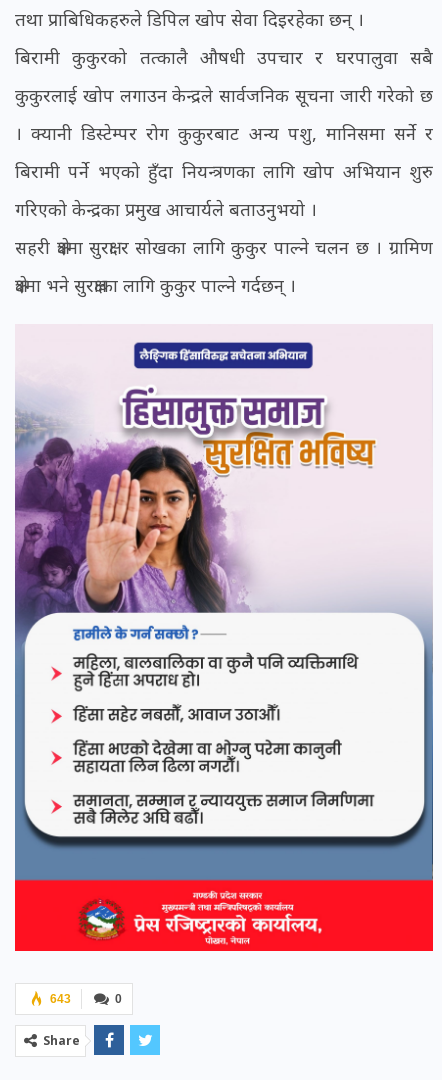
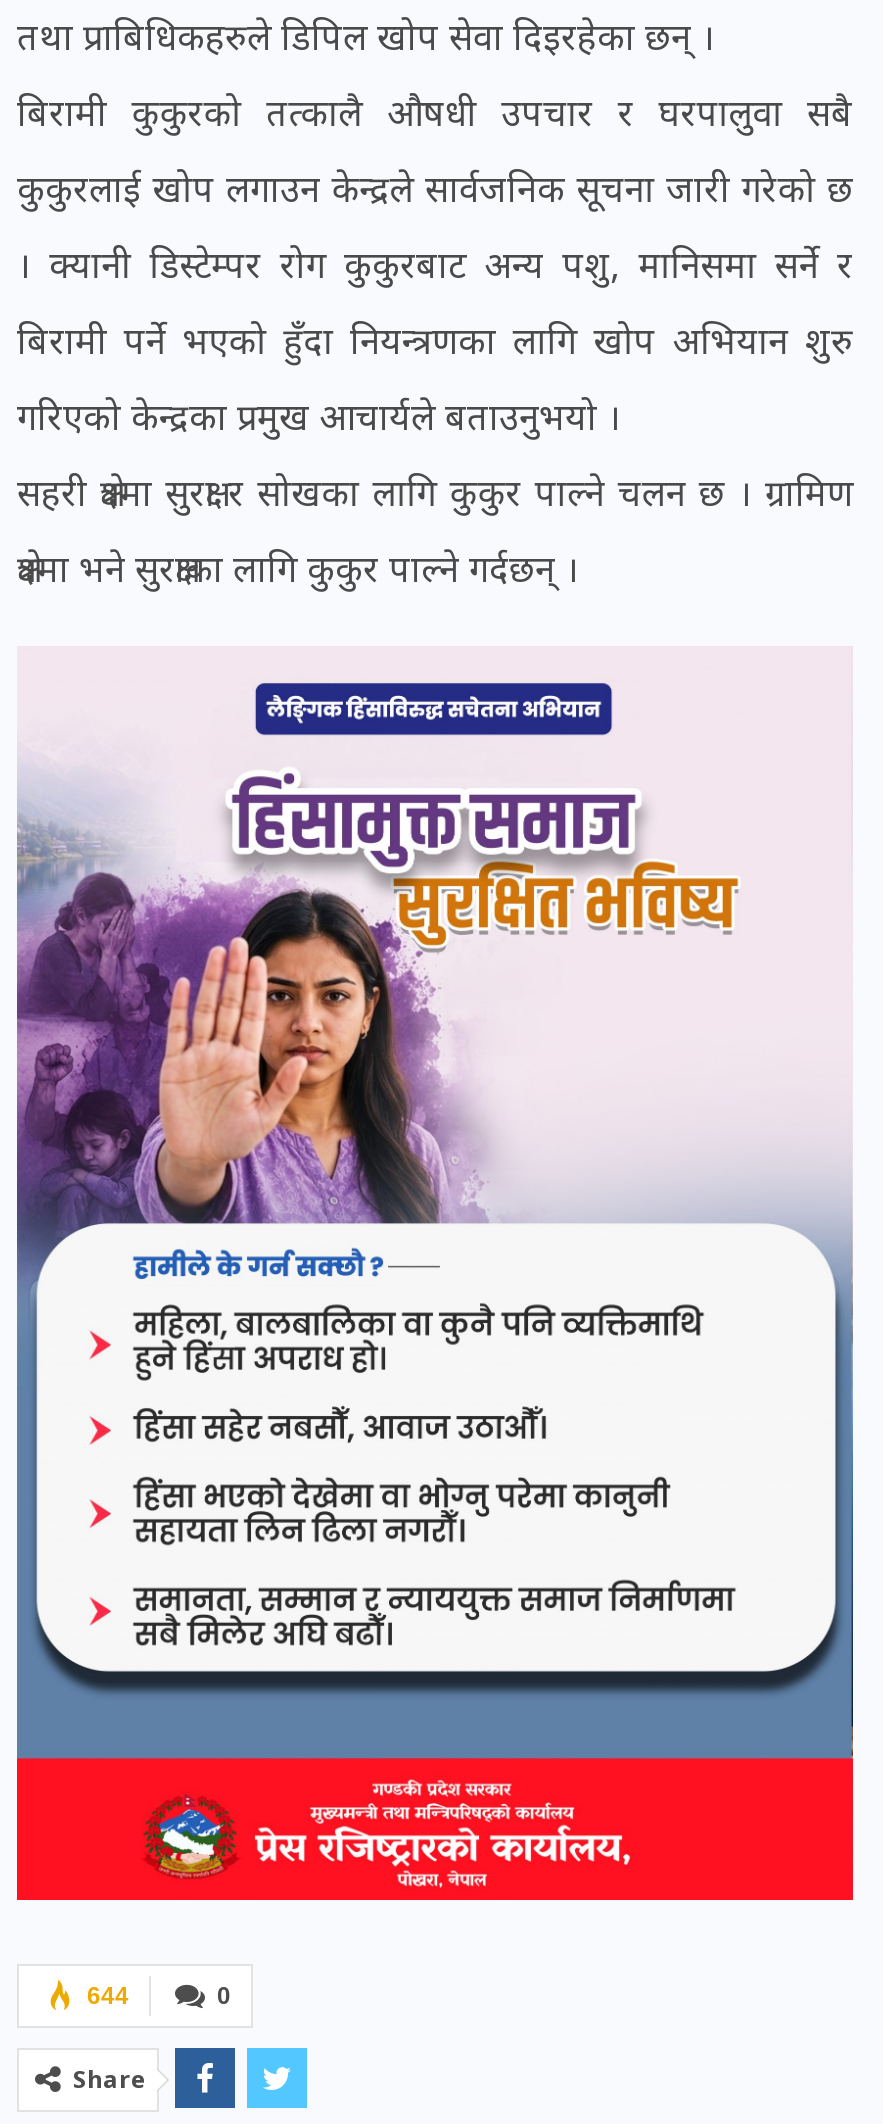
- 643
+ 644
